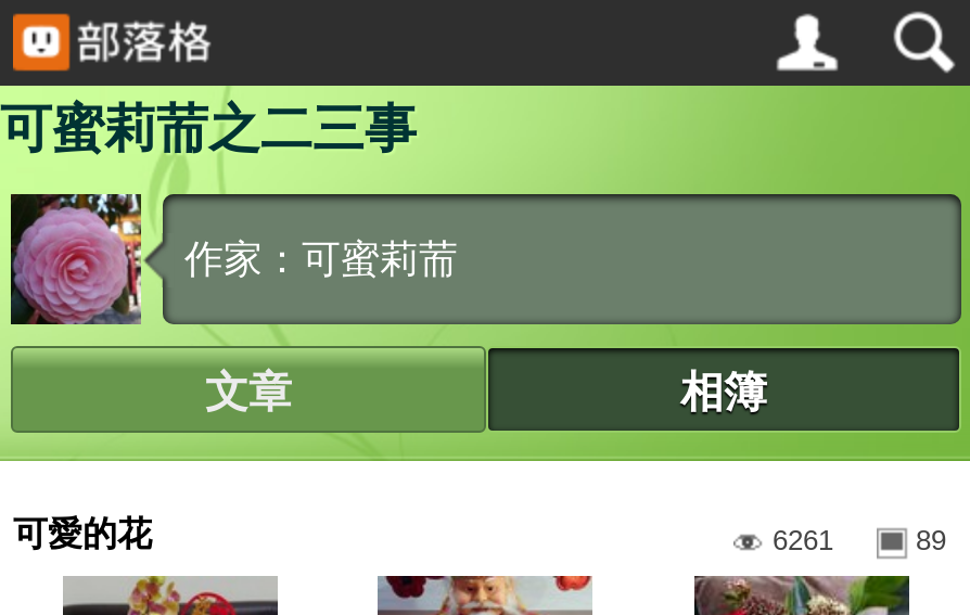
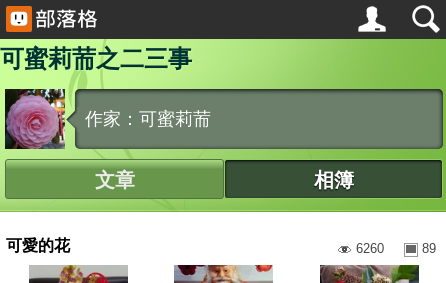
- 6261
+ 6260
